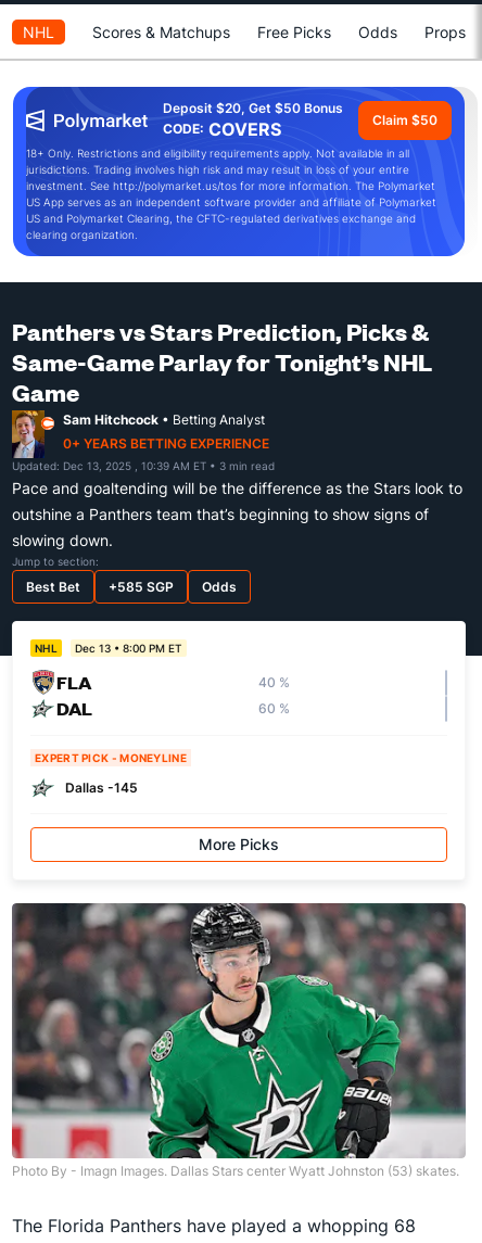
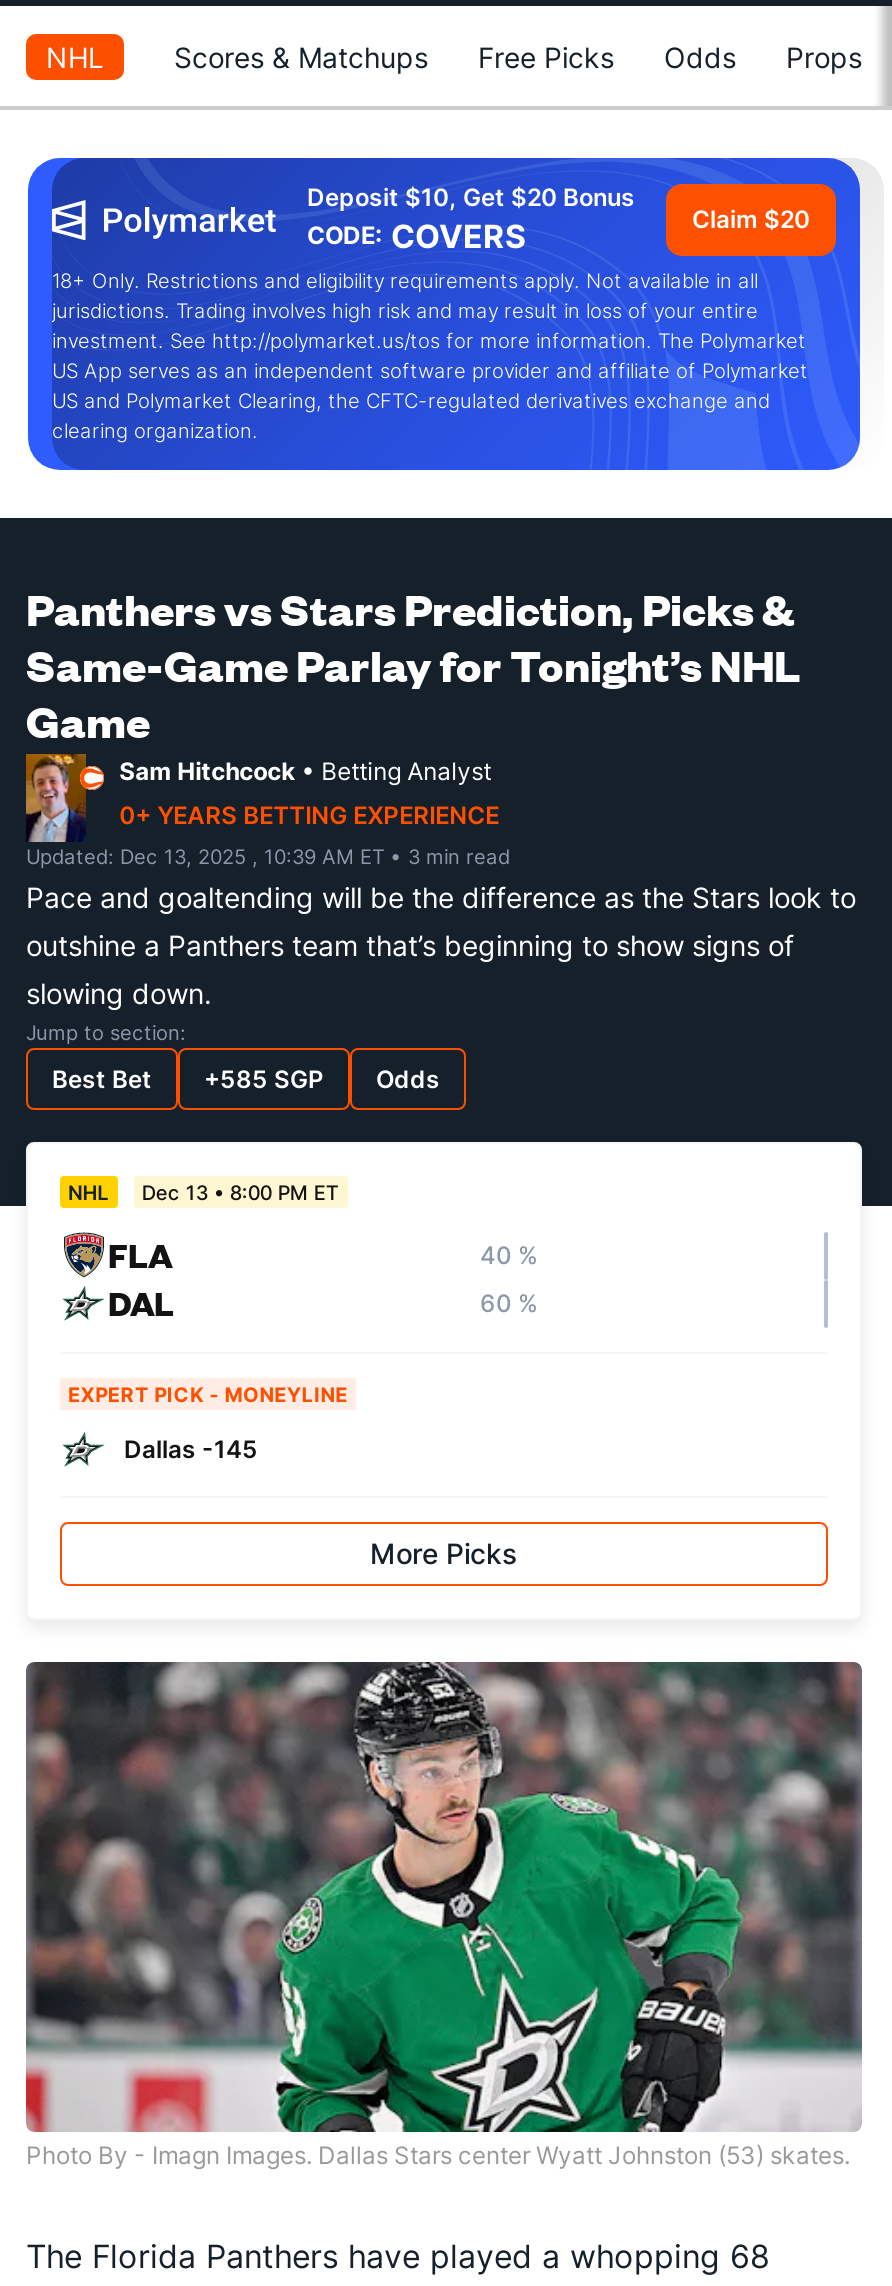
- Deposit $20, Get $50 Bonus
+ Deposit $10, Get $20 Bonus

- Claim $50
+ Claim $20
